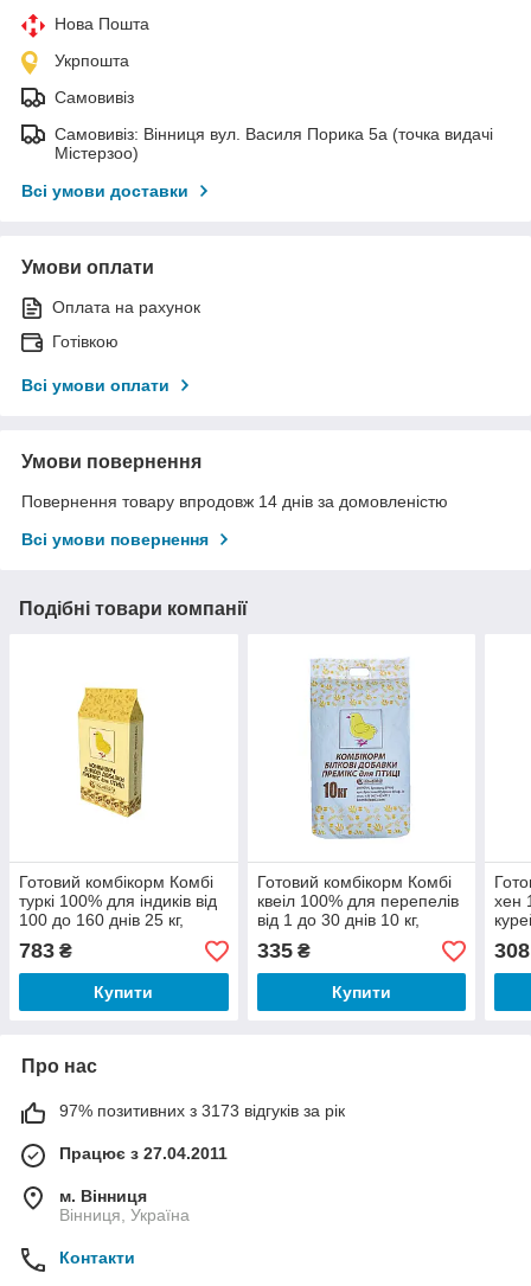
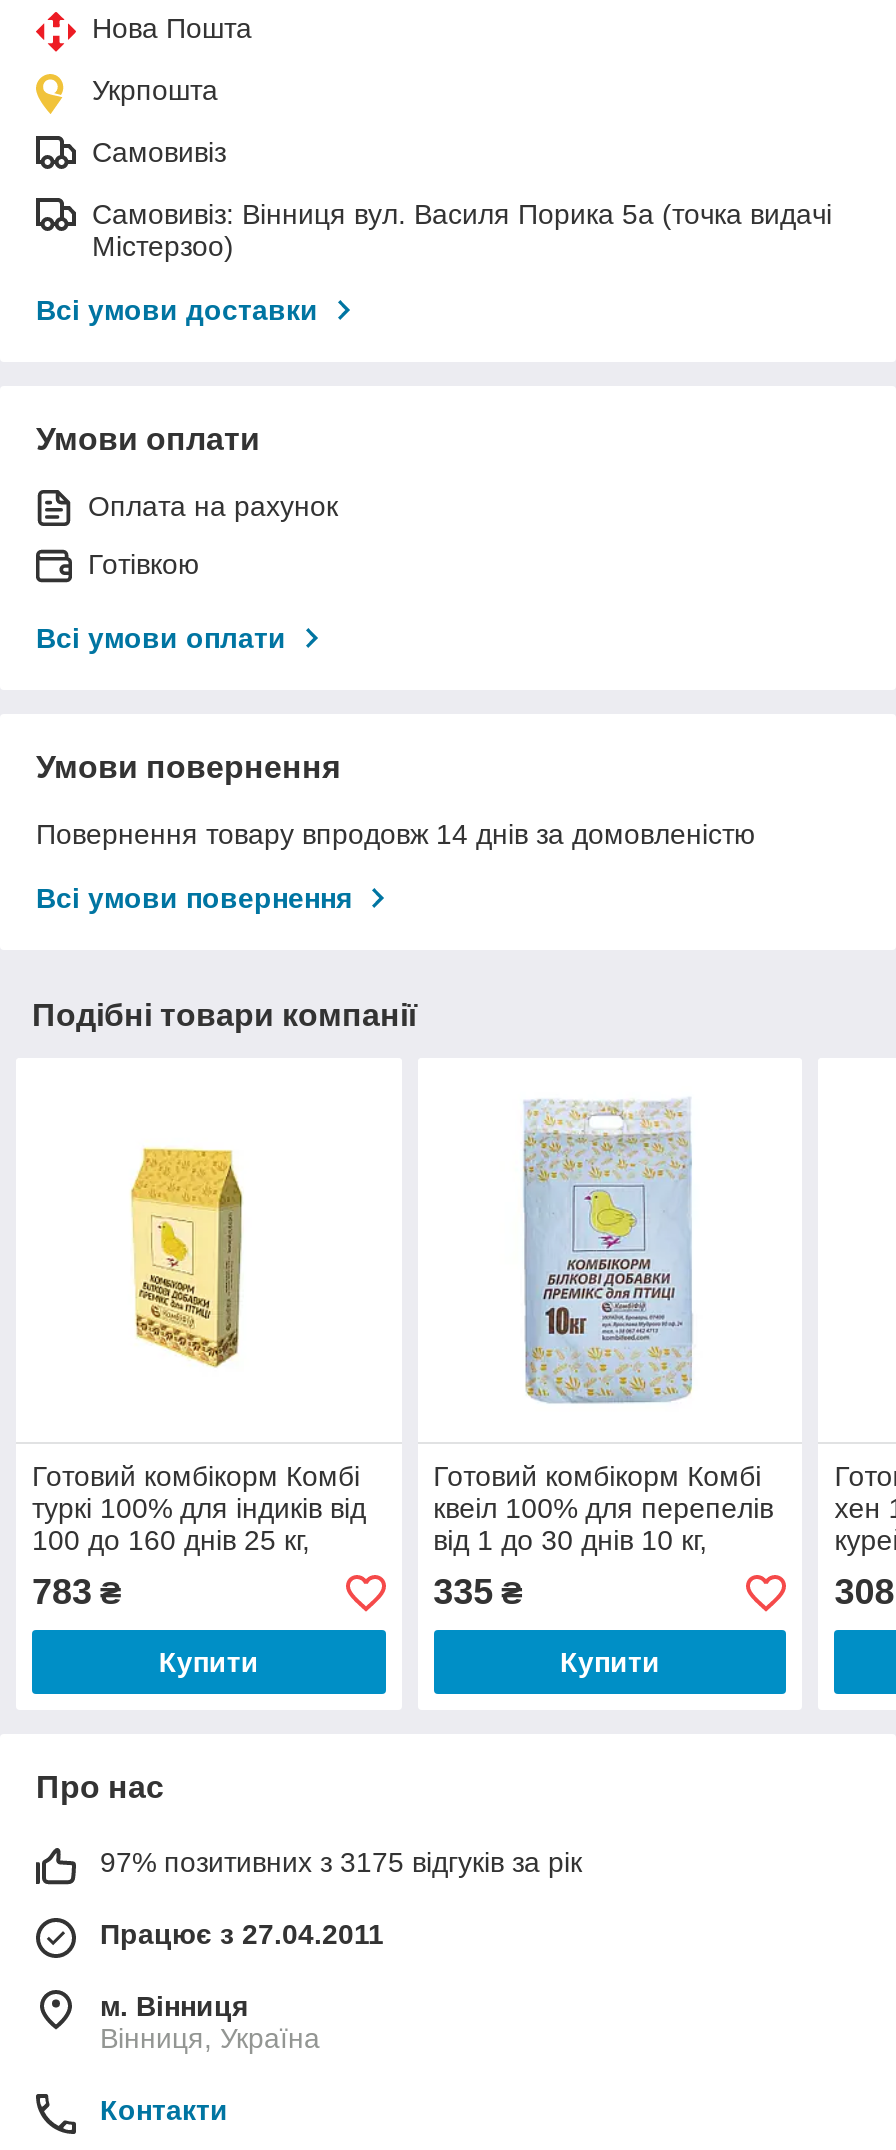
- 97% позитивних з 3173 відгуків за рік
+ 97% позитивних з 3175 відгуків за рік
